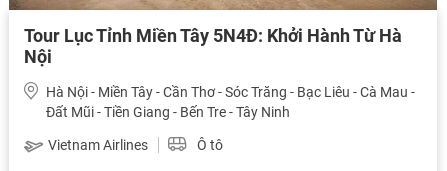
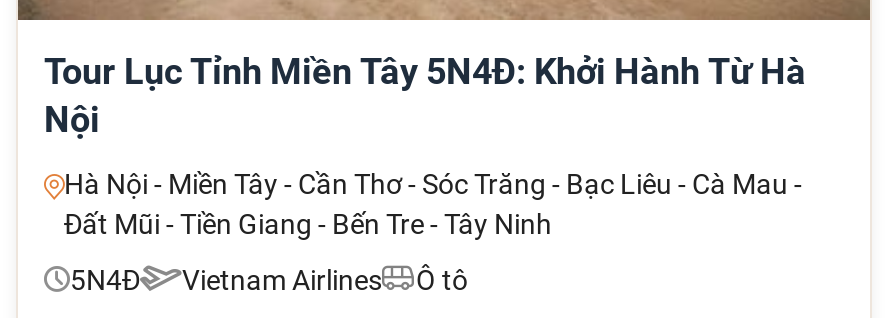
+ 5N4Đ
